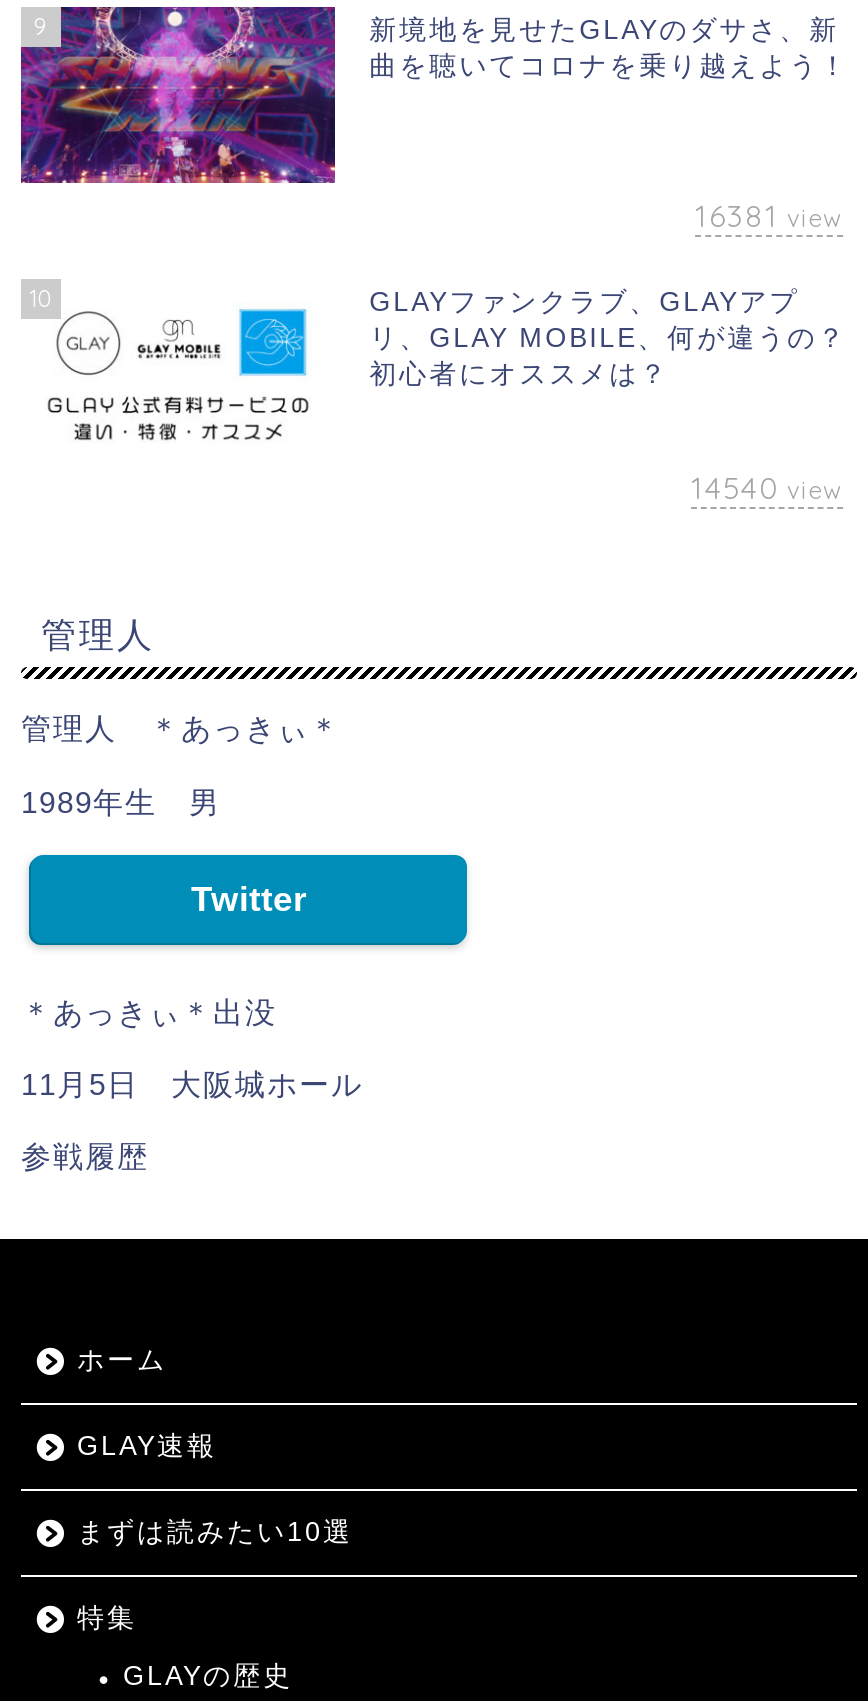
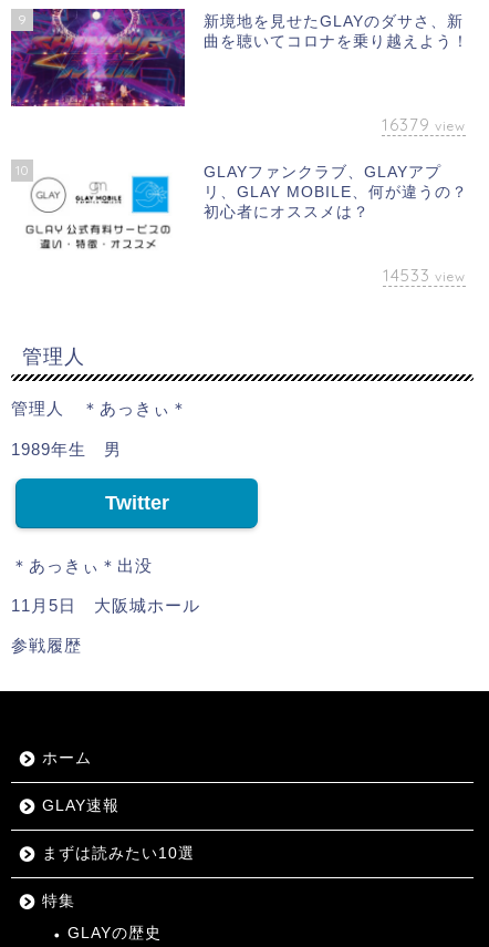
- 16381 view
+ 16379 view

- 14540 view
+ 14533 view
